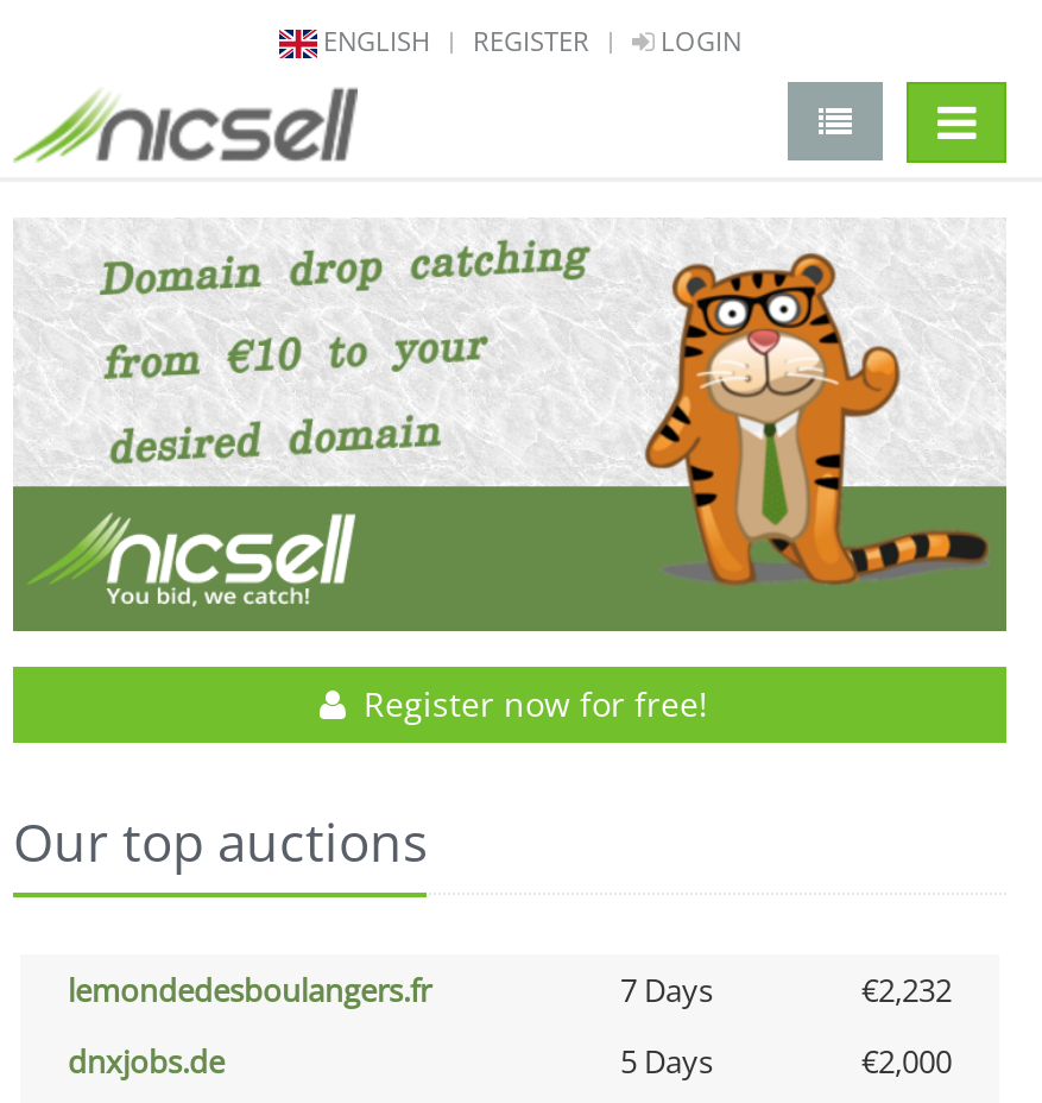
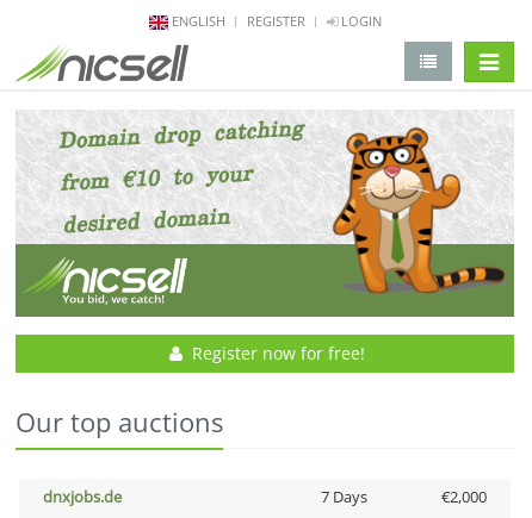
- lemondedesboulangers.fr
- 7 Days
- €2,232

- 5 Days
+ 7 Days
